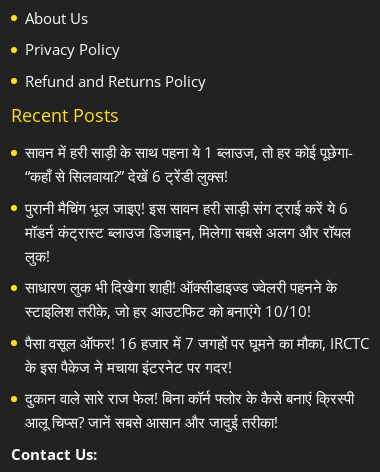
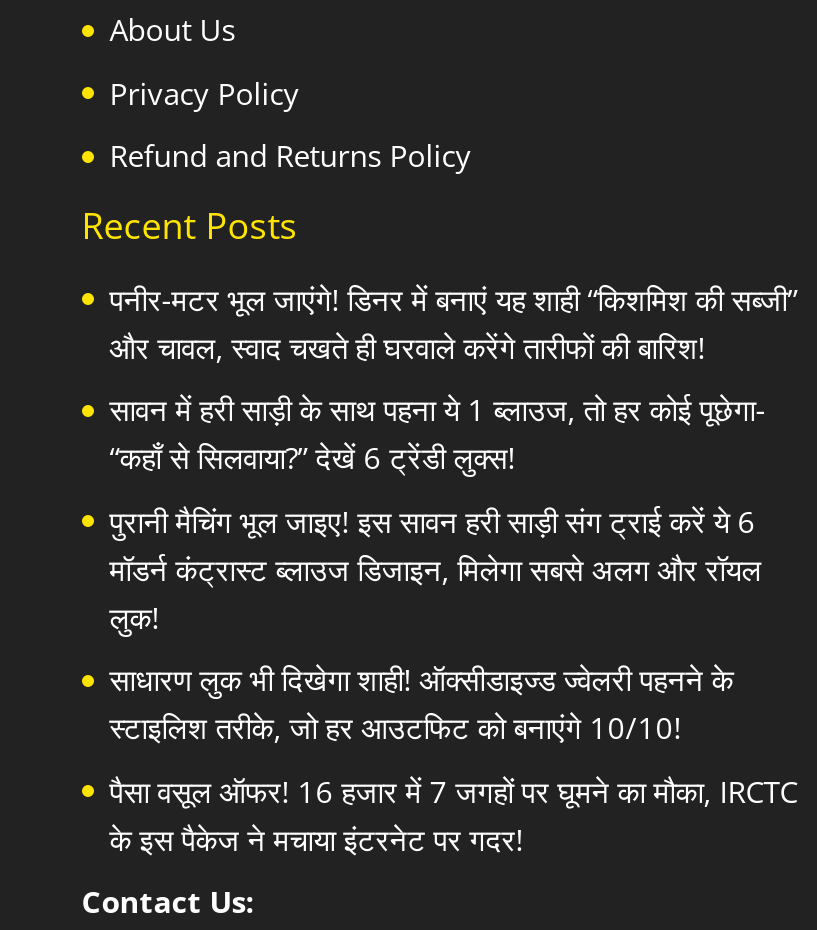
+ पनीर-मटर भूल जाएंगे! डिनर में बनाएं यह शाही “किशमिश की सब्जी”
+ और चावल, स्वाद चखते ही घरवाले करेंगे तारीफों की बारिश!

moved down: सावन में हरी साड़ी के साथ पहना ये 1 ब्लाउज, तो हर कोई पूछेगा- | “कहाँ से सिलवाया?” देखें 6 ट्रेंडी लुक्स! | पुरानी मैचिंग भूल जाइए! इस सावन हरी साड़ी संग ट्राई करें ये 6 | ... | पैसा वसूल ऑफर! 16 हजार में 7 जगहों पर घूमने का मौका, IRCTC | के इस पैकेज ने मचाया इंटरनेट पर गदर!

- दुकान वाले सारे राज फेल! बिना कॉर्न फ्लोर के कैसे बनाएं क्रिस्पी
- आलू चिप्स? जानें सबसे आसान और जादुई तरीका!
